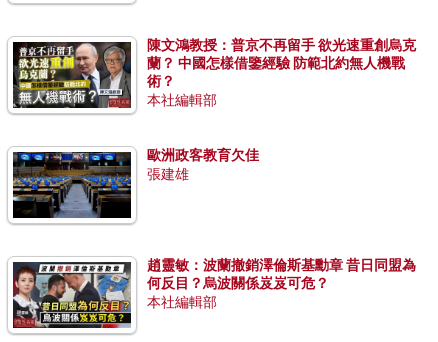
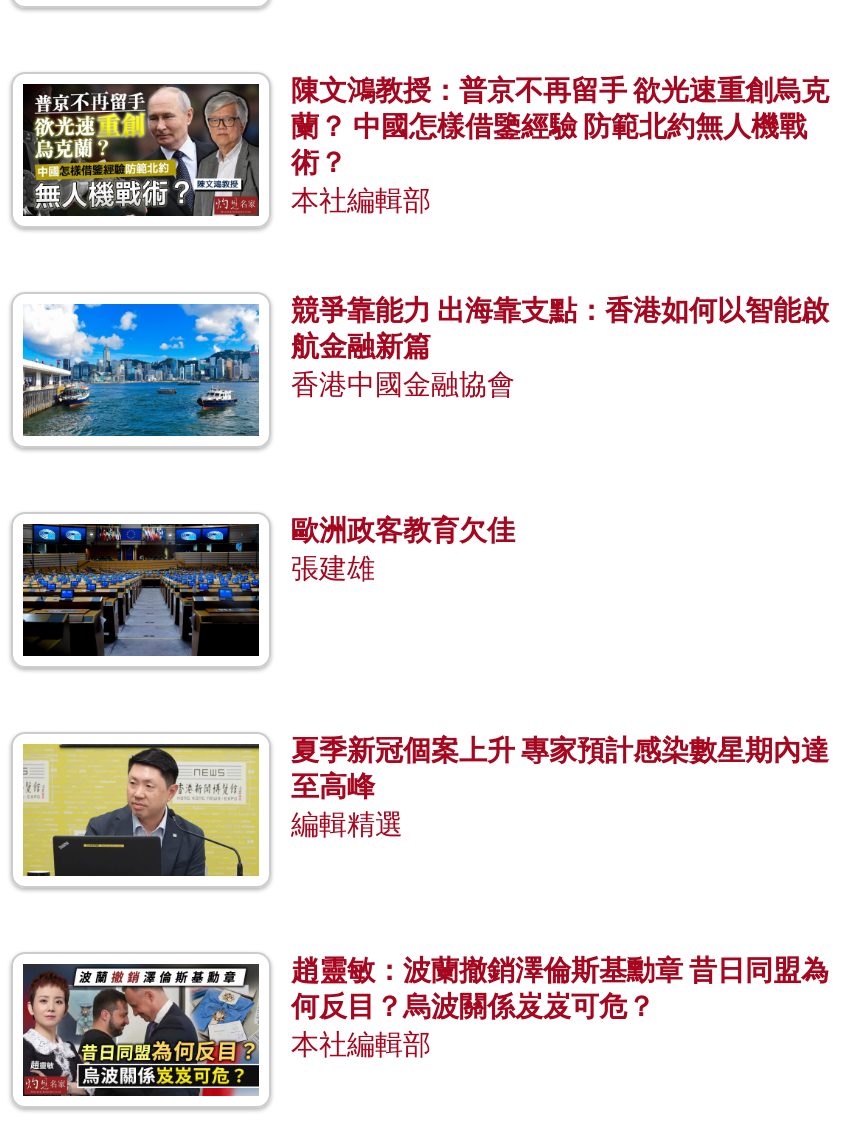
+ [image]
+ 競爭靠能力 出海靠支點：香港如何以智能啟
+ 航金融新篇
+ 香港中國金融協會

+ [image]
+ 夏季新冠個案上升 專家預計感染數星期內達
+ 至高峰
+ 編輯精選
